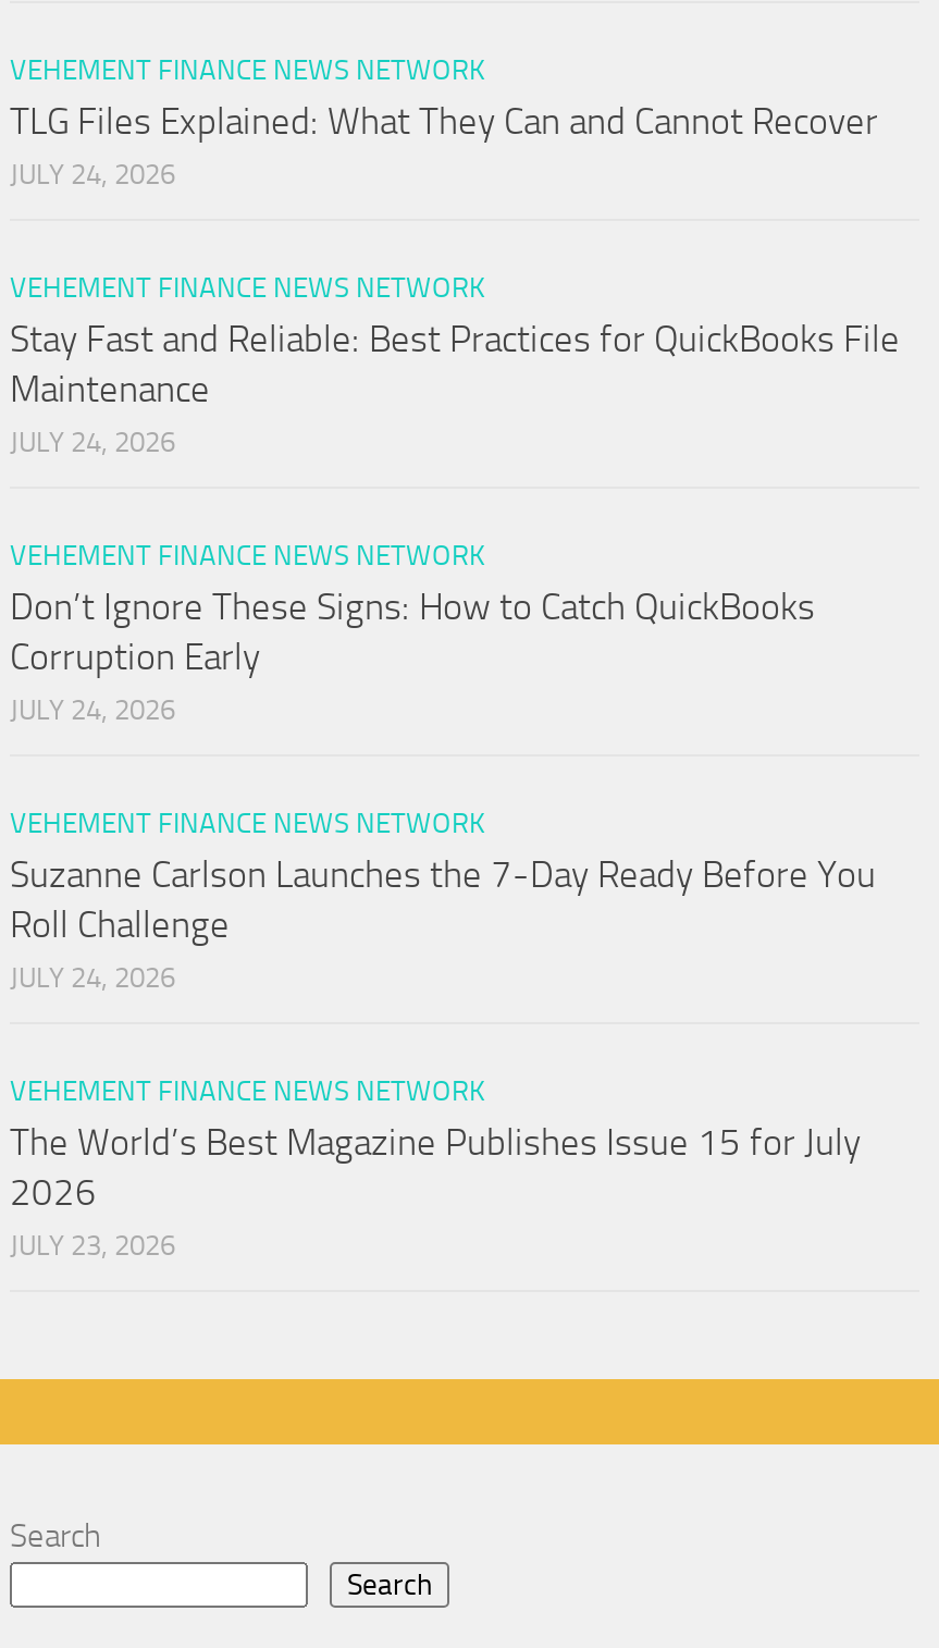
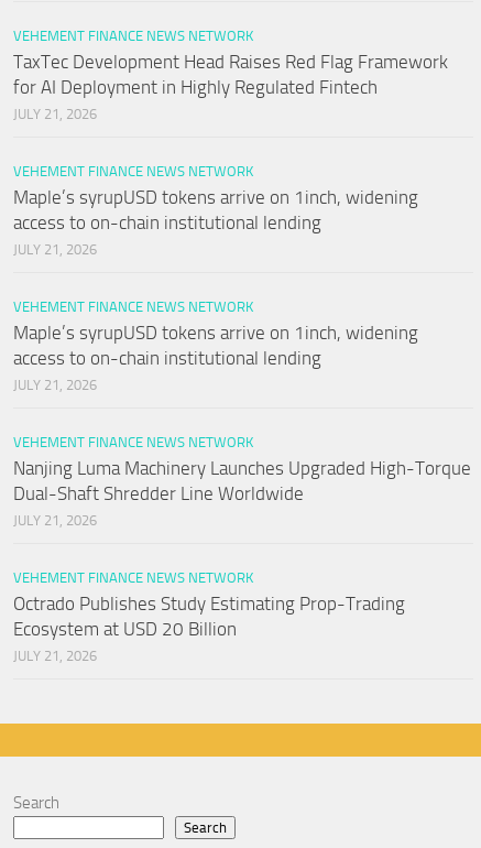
- TLG Files Explained: What They Can and Cannot Recover
- JULY 24, 2026
+ TaxTec Development Head Raises Red Flag Framework
+ for AI Deployment in Highly Regulated Fintech
+ JULY 21, 2026

- Stay Fast and Reliable: Best Practices for QuickBooks File
- Maintenance
- JULY 24, 2026
+ Maple’s syrupUSD tokens arrive on 1inch, widening
+ access to on-chain institutional lending
+ JULY 21, 2026

- Don’t Ignore These Signs: How to Catch QuickBooks
- Corruption Early
- JULY 24, 2026
+ Maple’s syrupUSD tokens arrive on 1inch, widening
+ access to on-chain institutional lending
+ JULY 21, 2026

- Suzanne Carlson Launches the 7-Day Ready Before You
- Roll Challenge
- JULY 24, 2026
+ Nanjing Luma Machinery Launches Upgraded High-Torque
+ Dual-Shaft Shredder Line Worldwide
+ JULY 21, 2026

- The World’s Best Magazine Publishes Issue 15 for July
- 2026
- JULY 23, 2026
+ Octrado Publishes Study Estimating Prop-Trading
+ Ecosystem at USD 20 Billion
+ JULY 21, 2026
